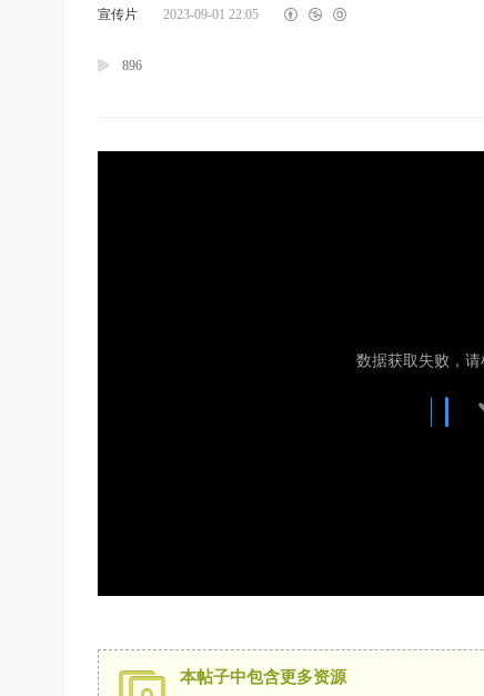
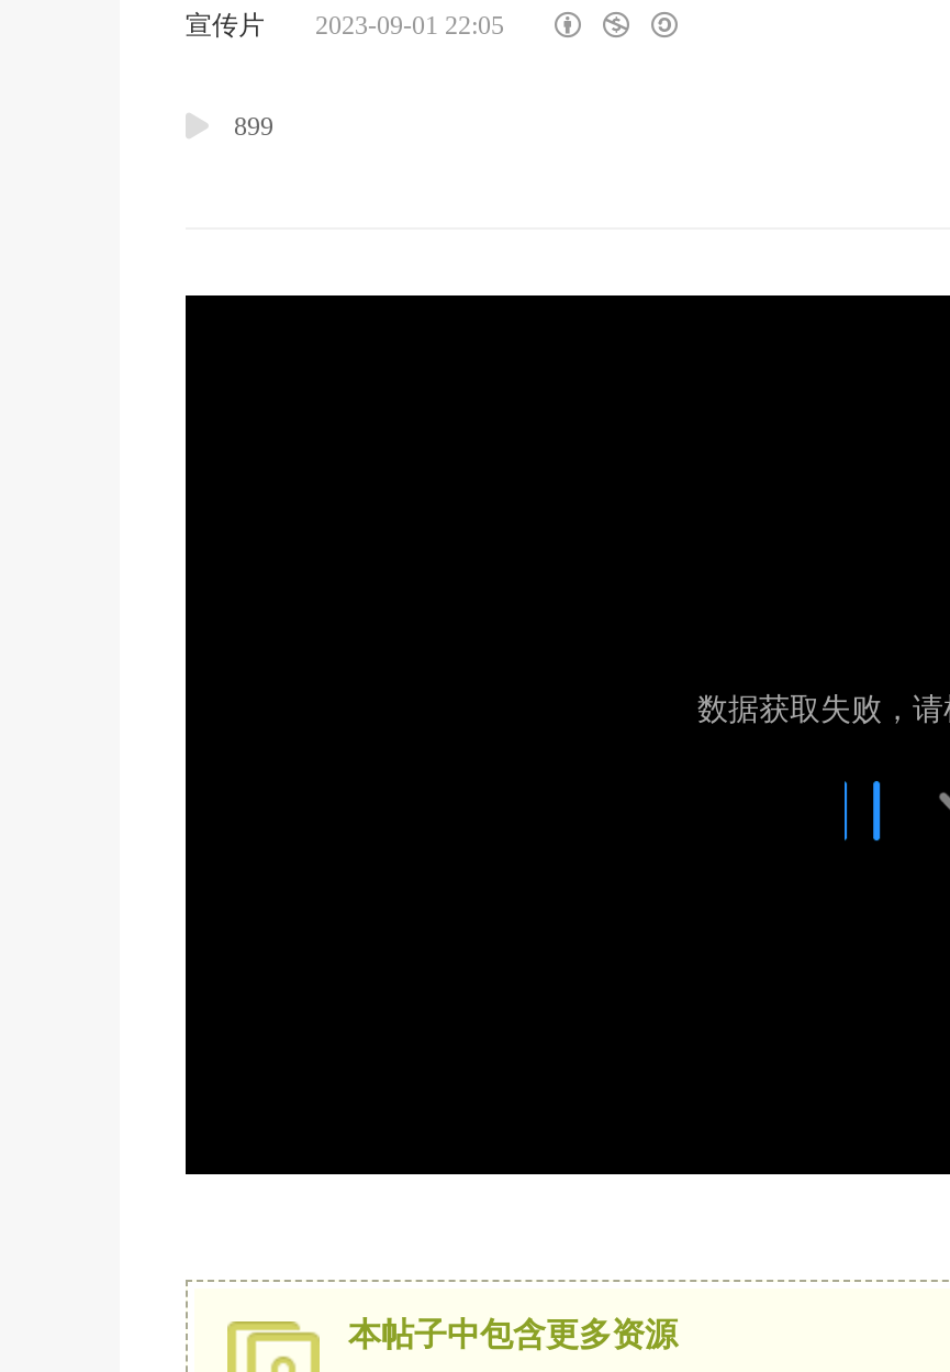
- 896
+ 899
